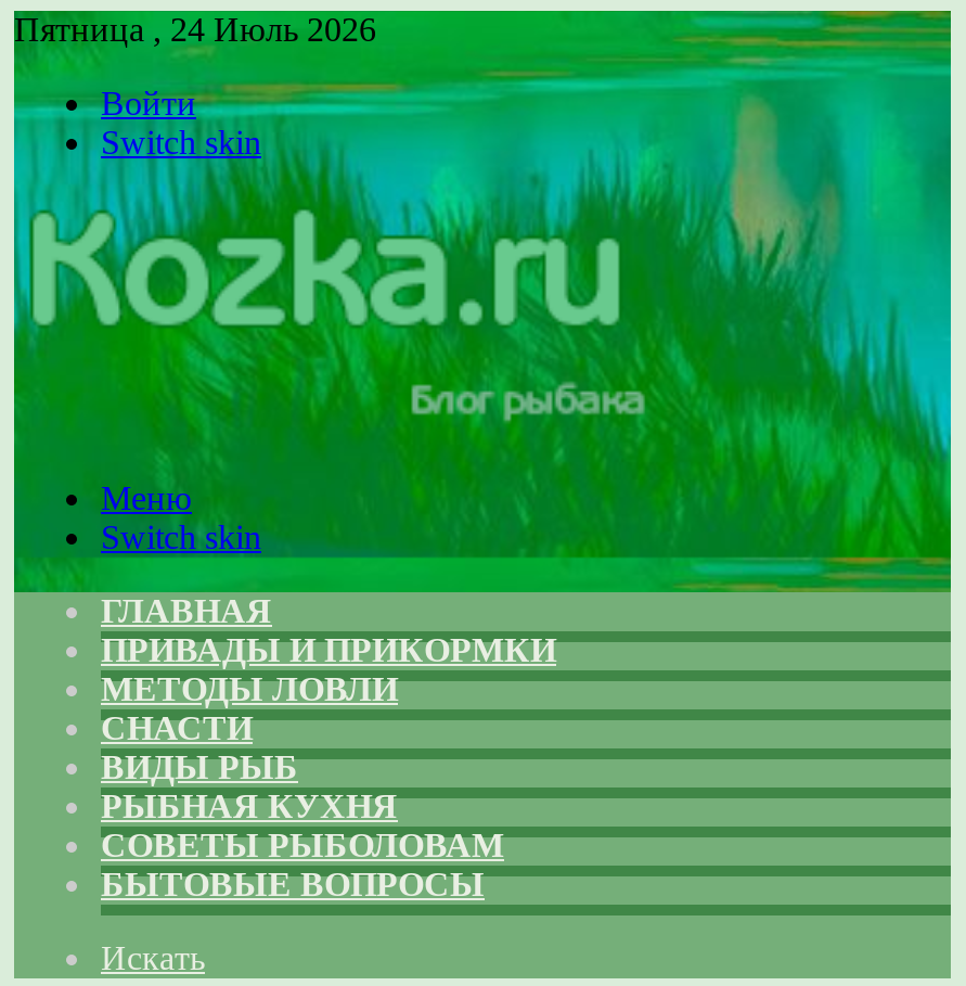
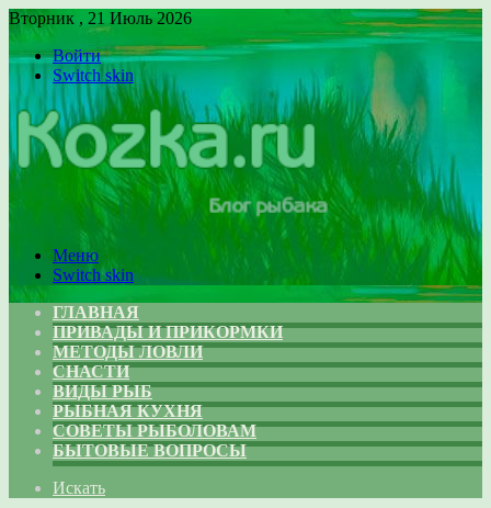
- Пятница , 24 Июль 2026
+ Вторник , 21 Июль 2026
